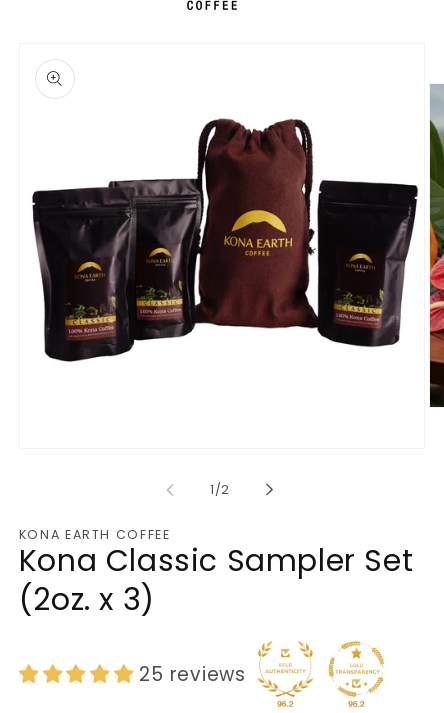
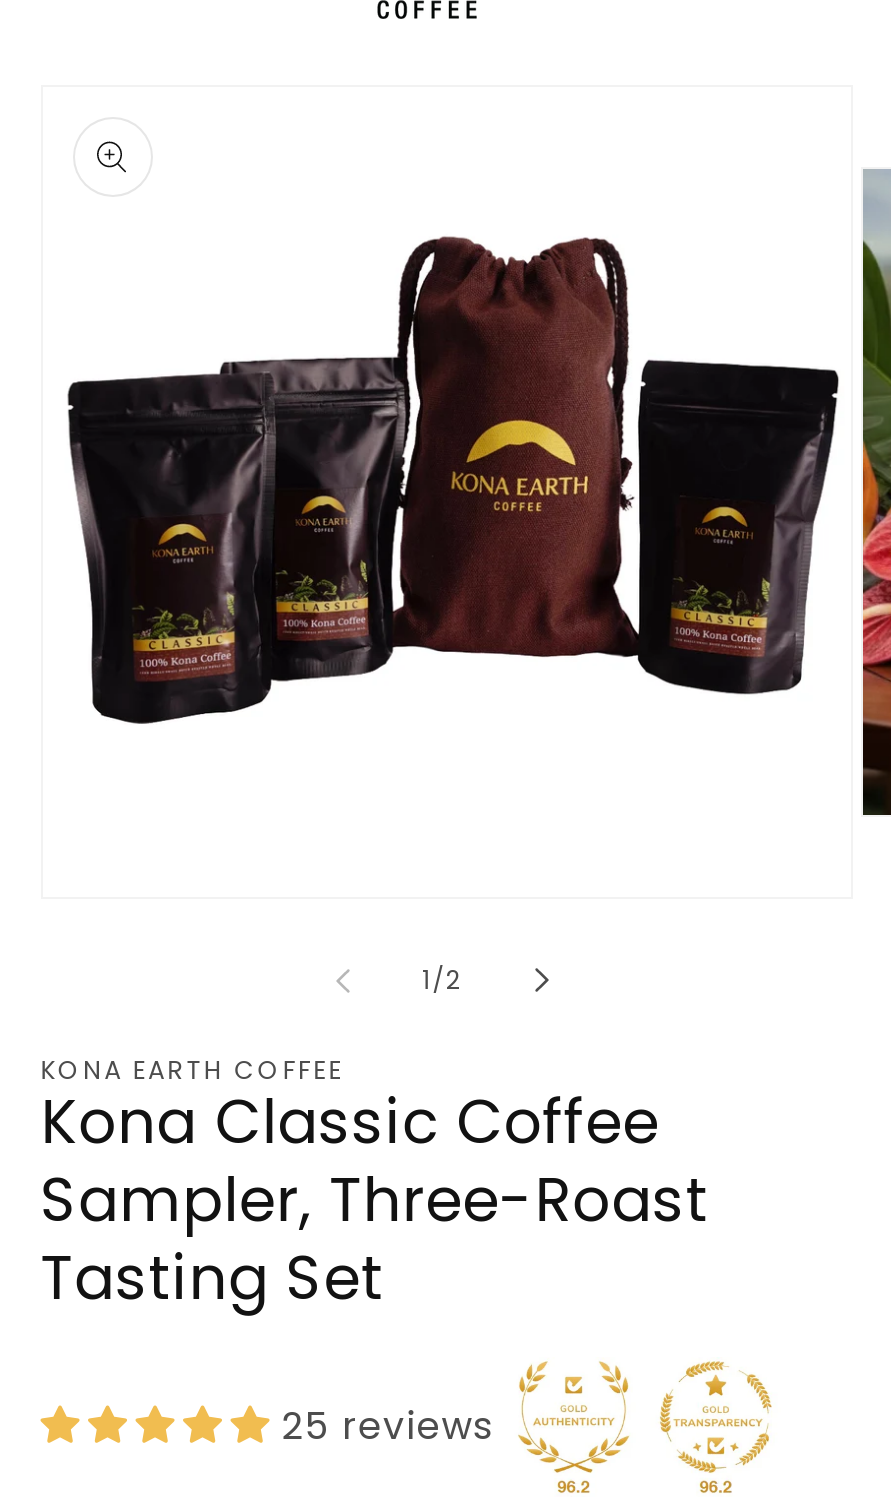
- Kona Classic Sampler Set
- (2oz. x 3)
+ Kona Classic Coffee
+ Sampler, Three-Roast
+ Tasting Set
